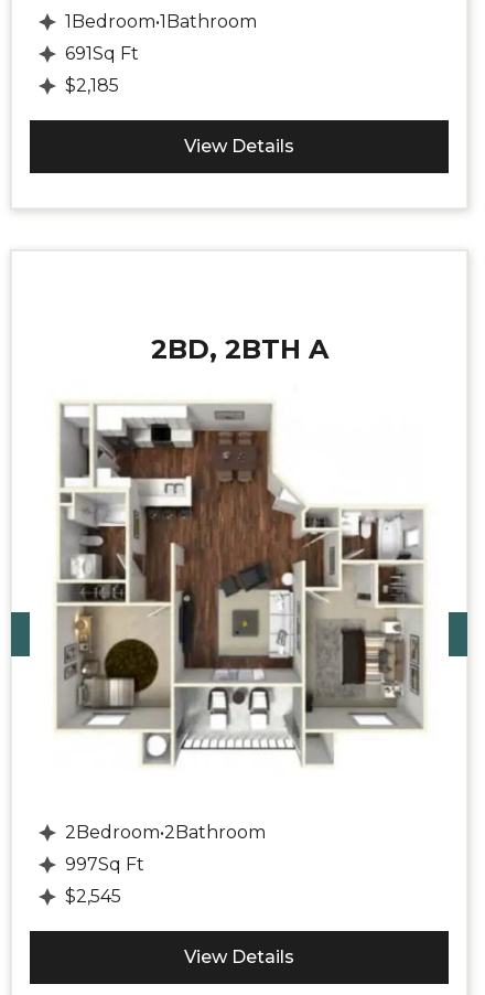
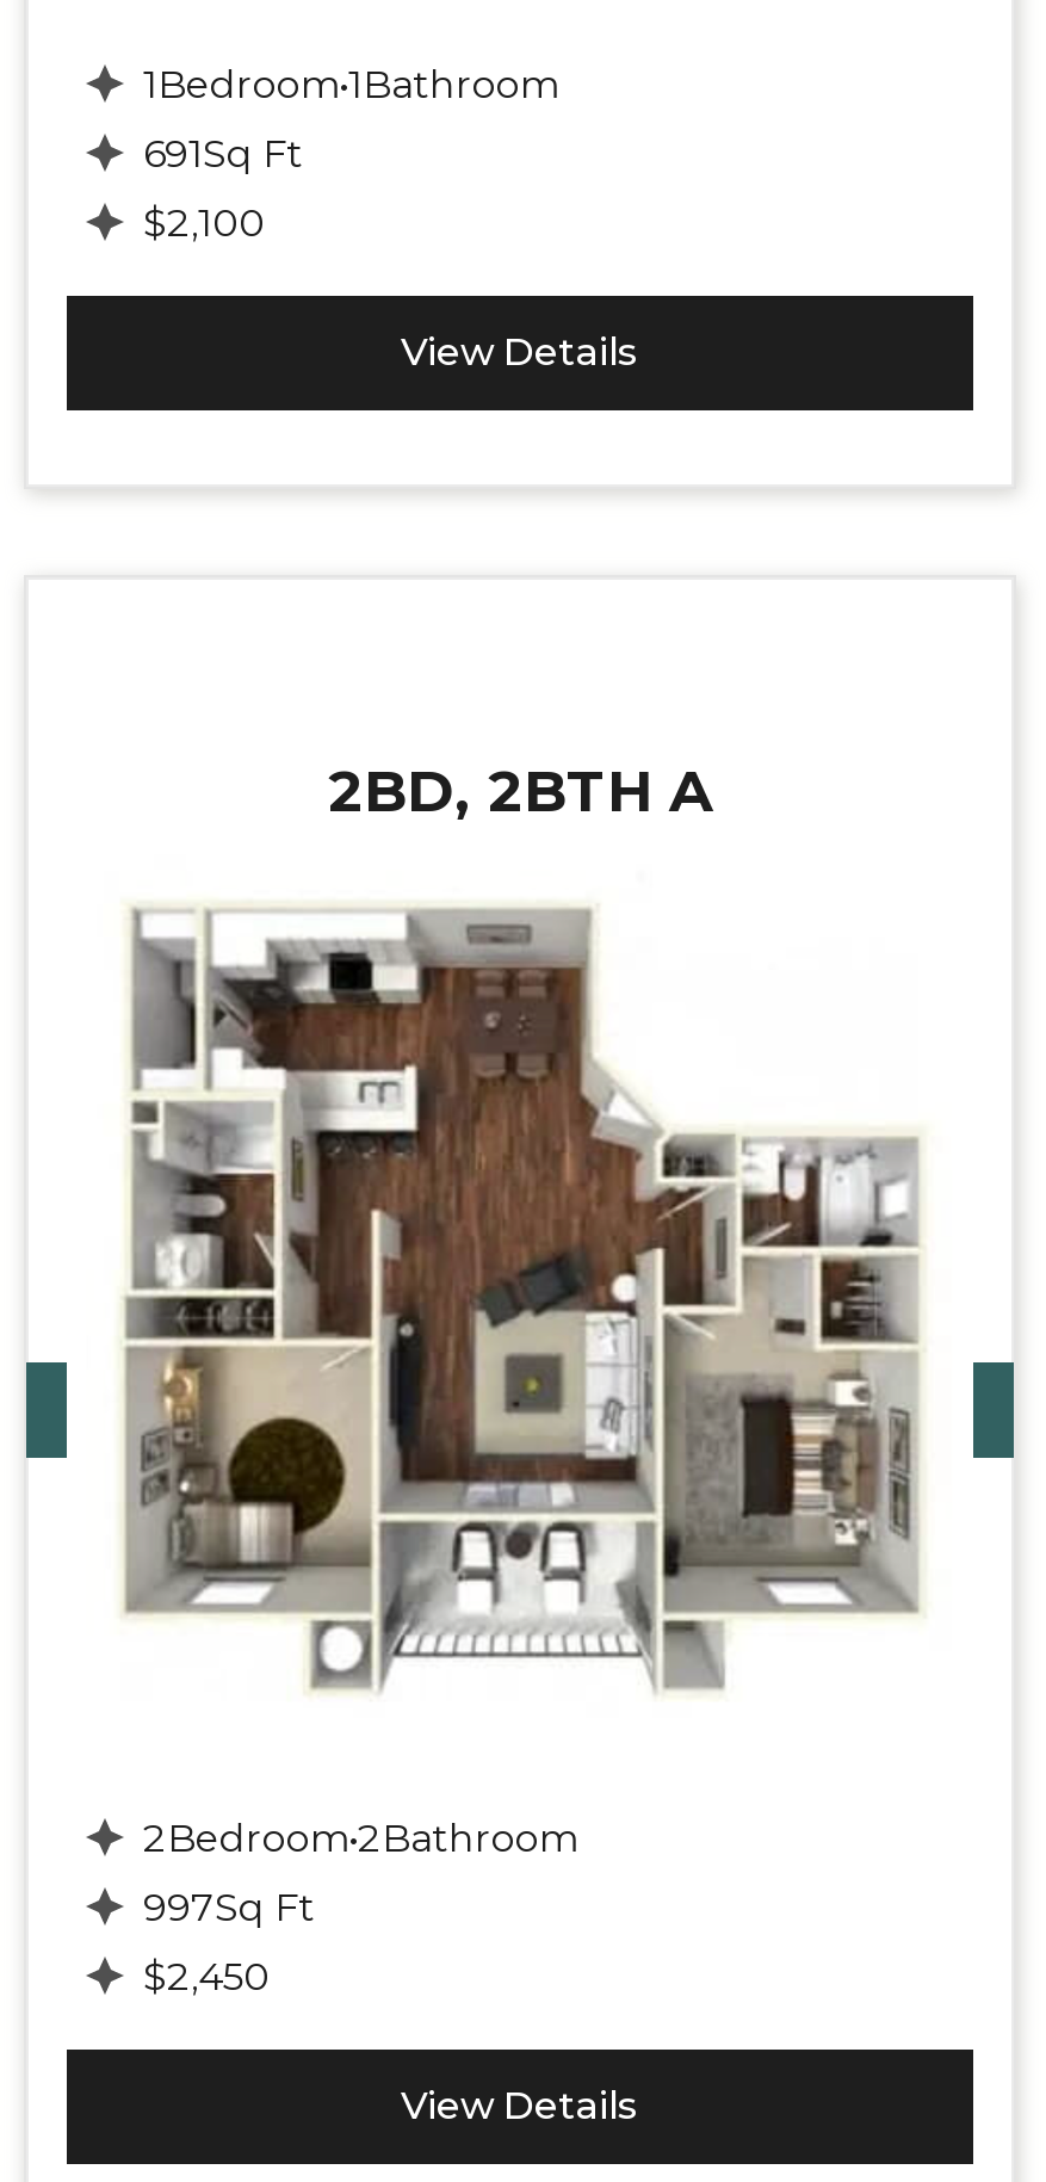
- $2,185
+ $2,100

- $2,545
+ $2,450
